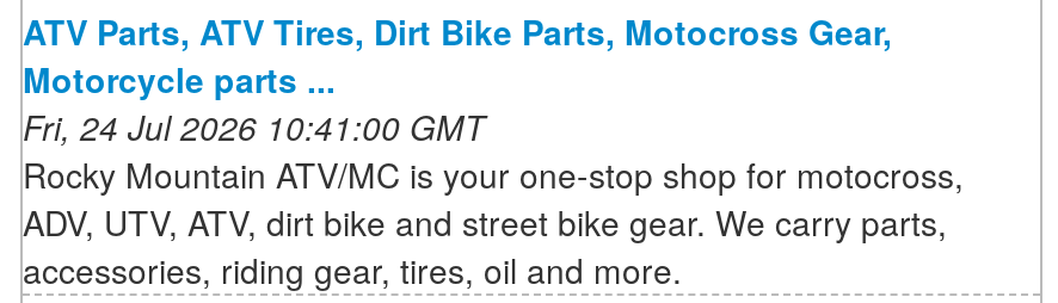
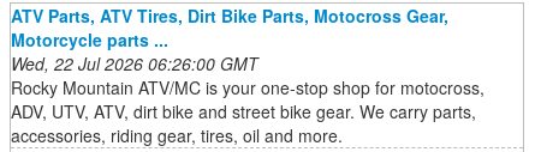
- Fri, 24 Jul 2026 10:41:00 GMT
+ Wed, 22 Jul 2026 06:26:00 GMT
